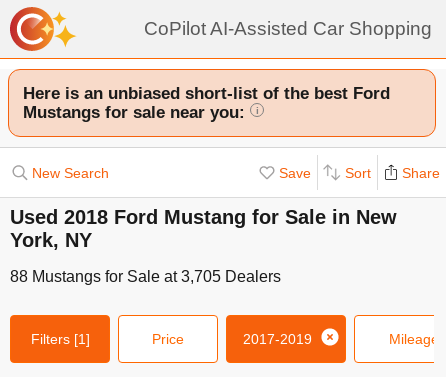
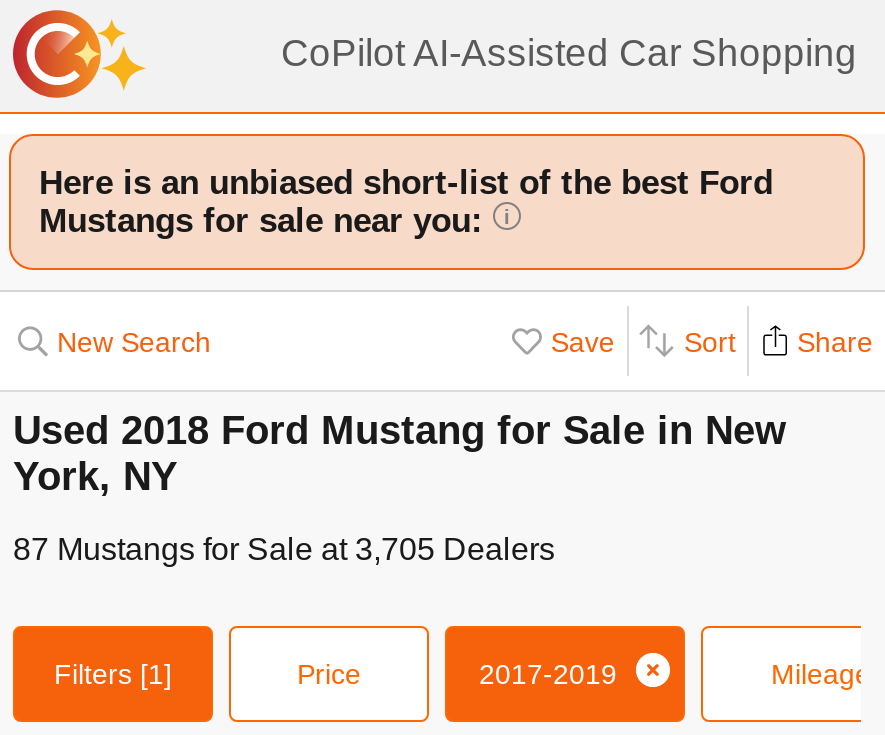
- 88 Mustangs for Sale at 3,705 Dealers
+ 87 Mustangs for Sale at 3,705 Dealers
